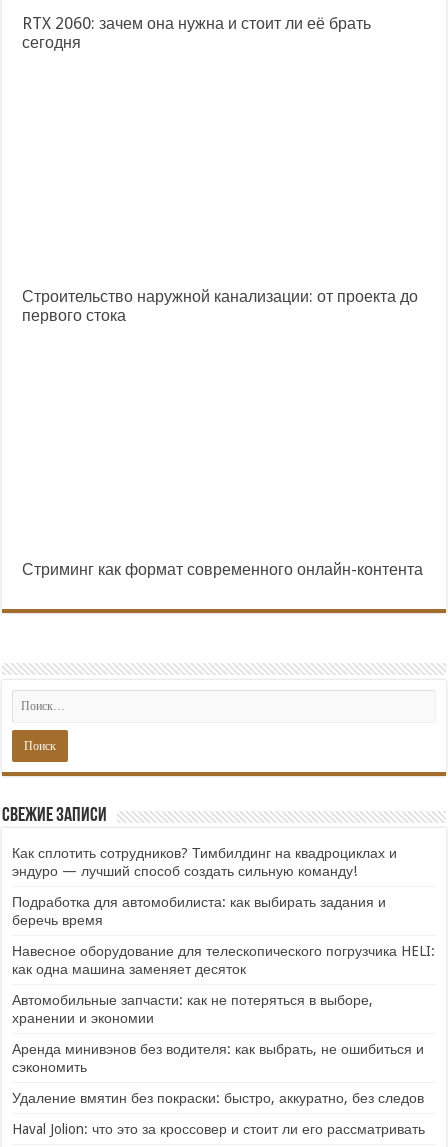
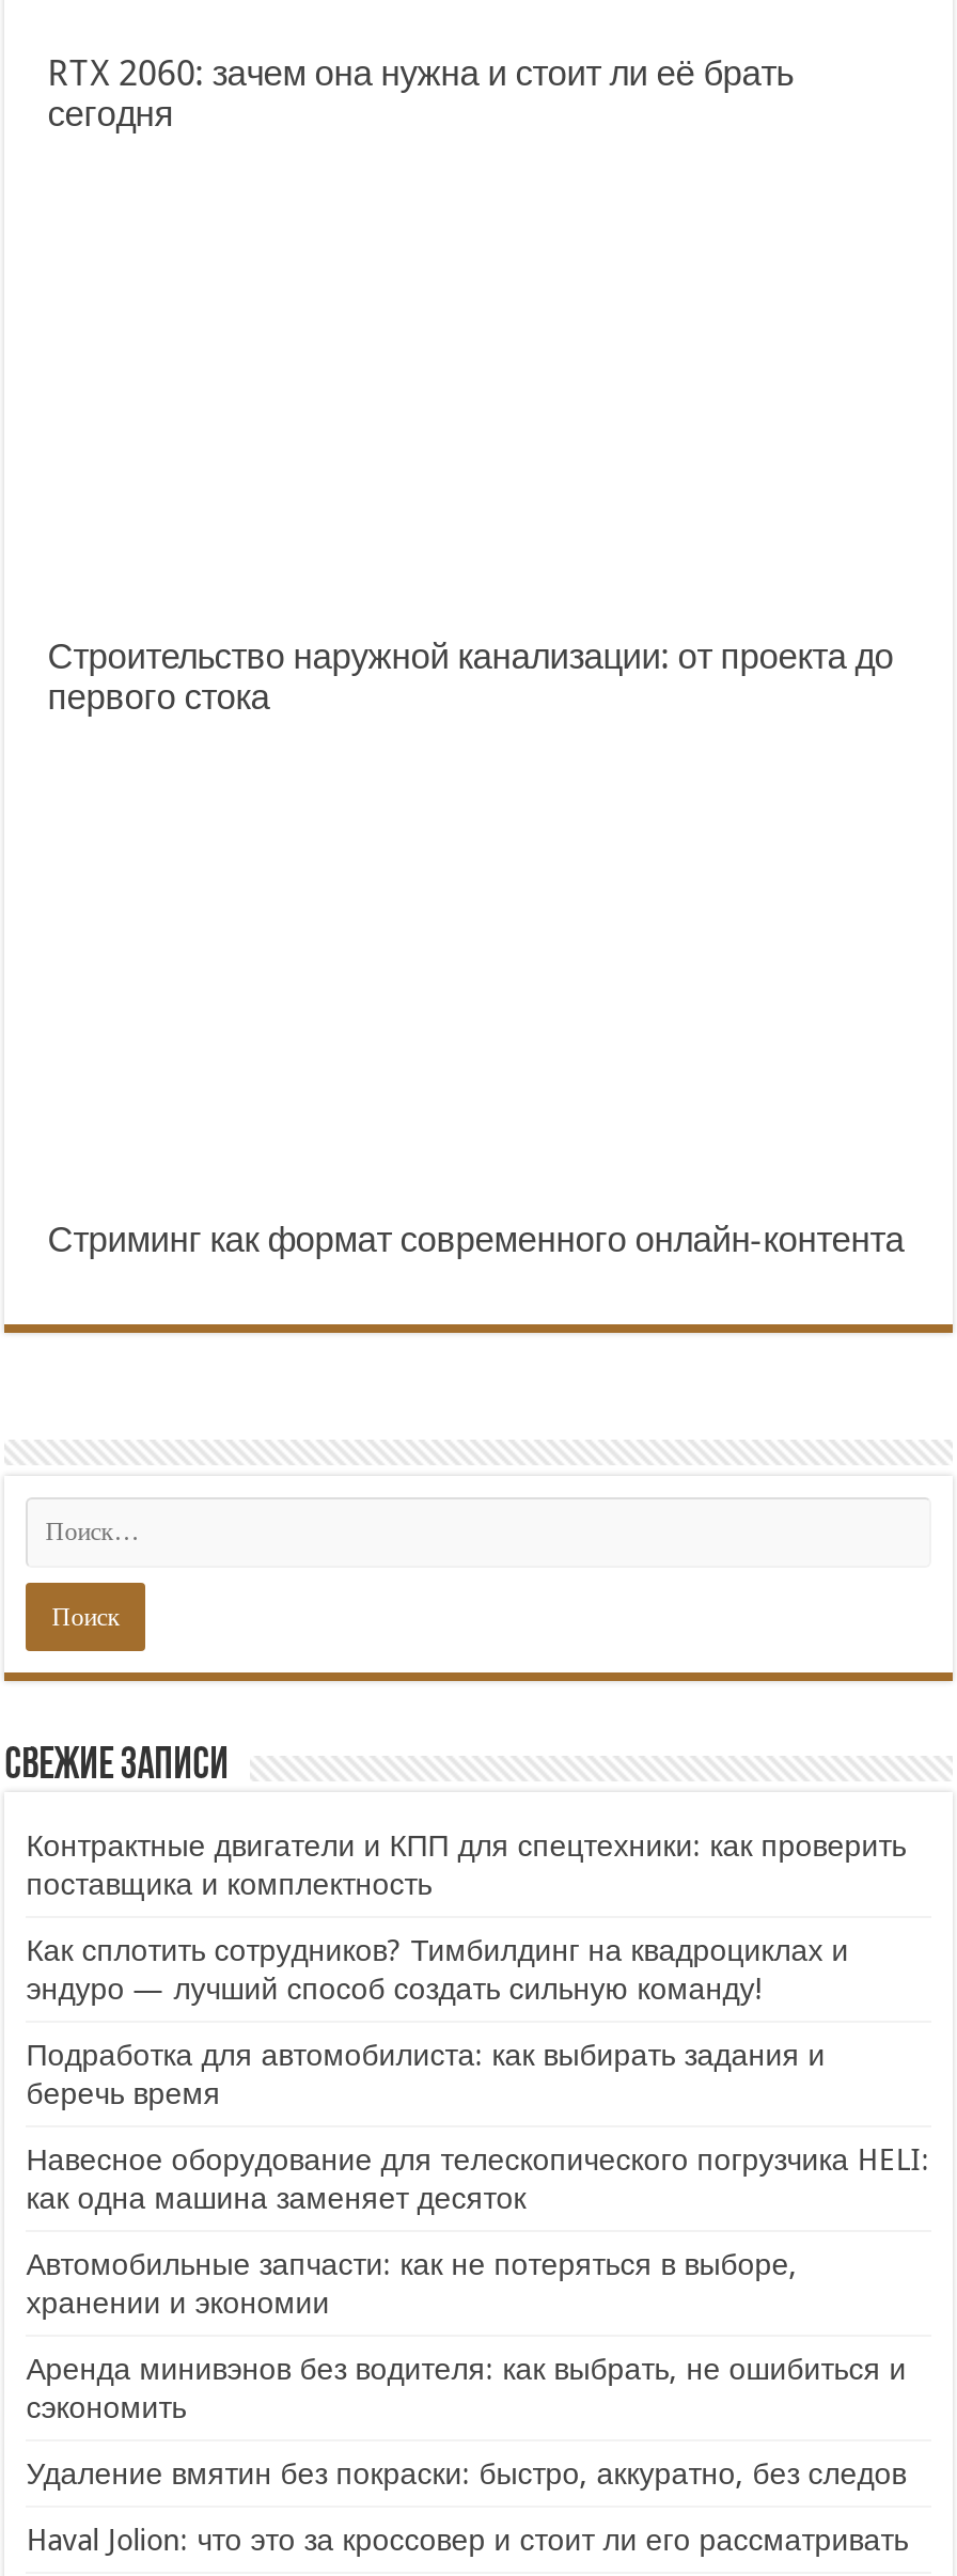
+ Контрактные двигатели и КПП для спецтехники: как проверить
+ поставщика и комплектность
